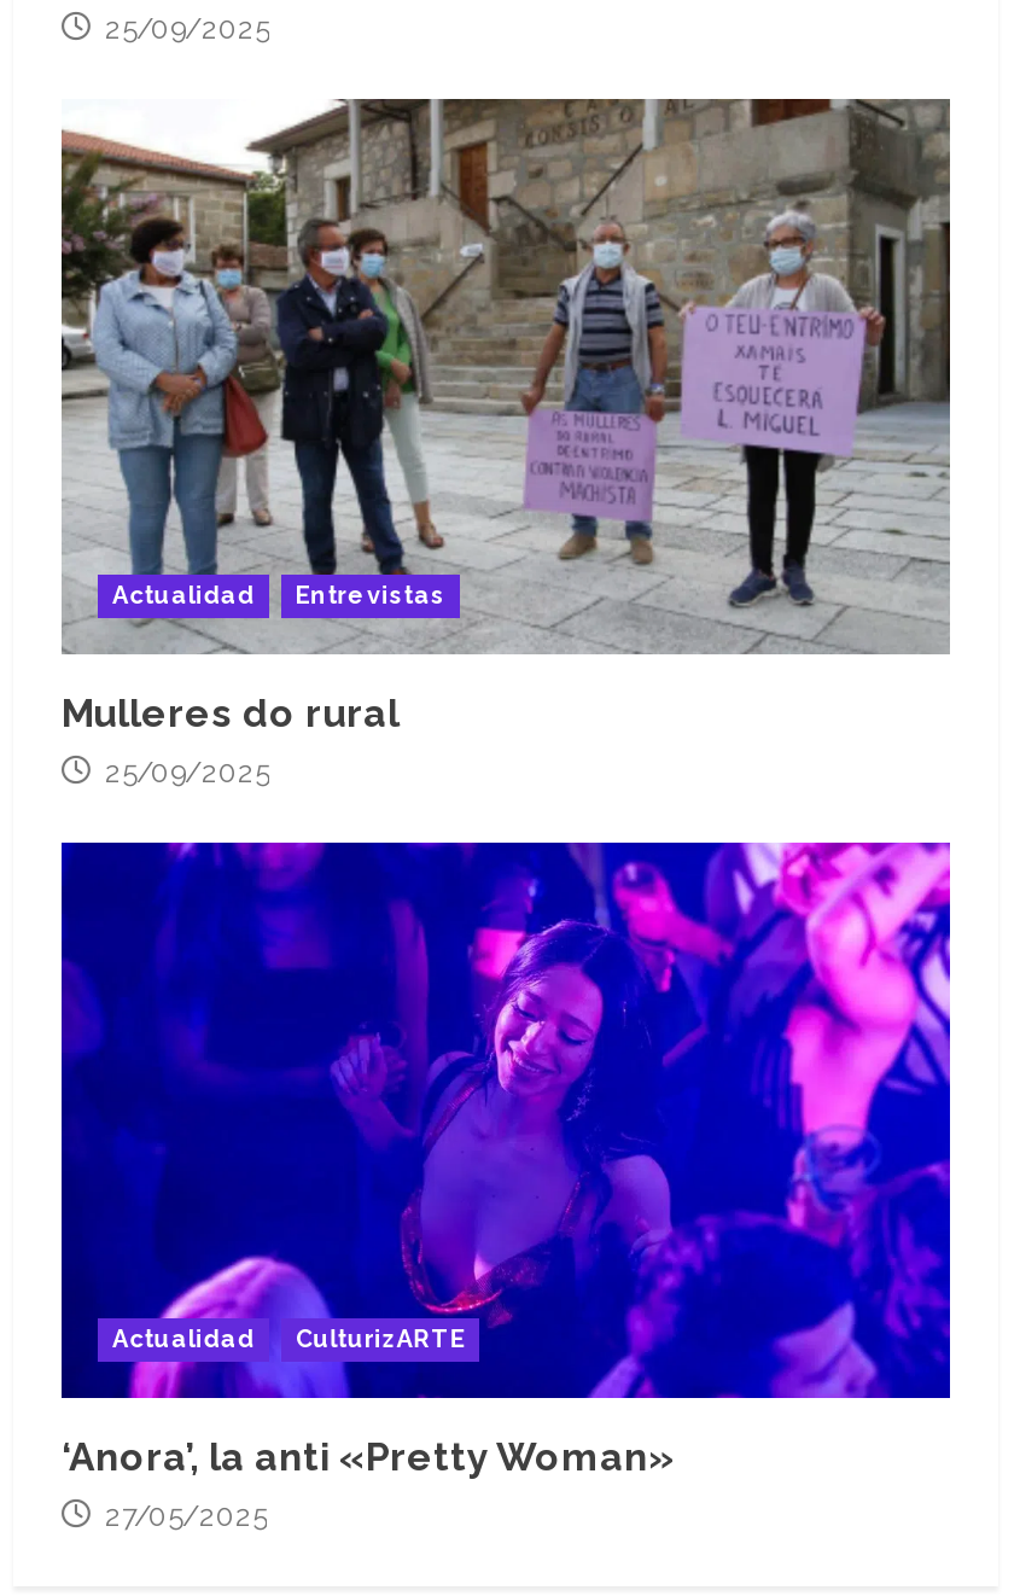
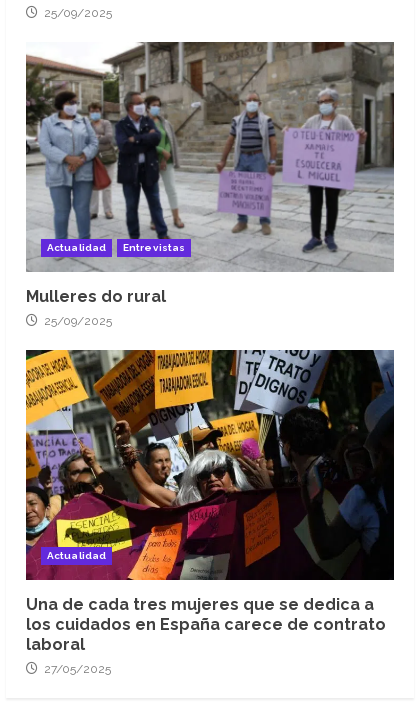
- [image]
- CulturizARTE
- ‘Anora’, la anti «Pretty Woman»
+ [image]
+ Una de cada tres mujeres que se dedica a
+ los cuidados en España carece de contrato
+ laboral
